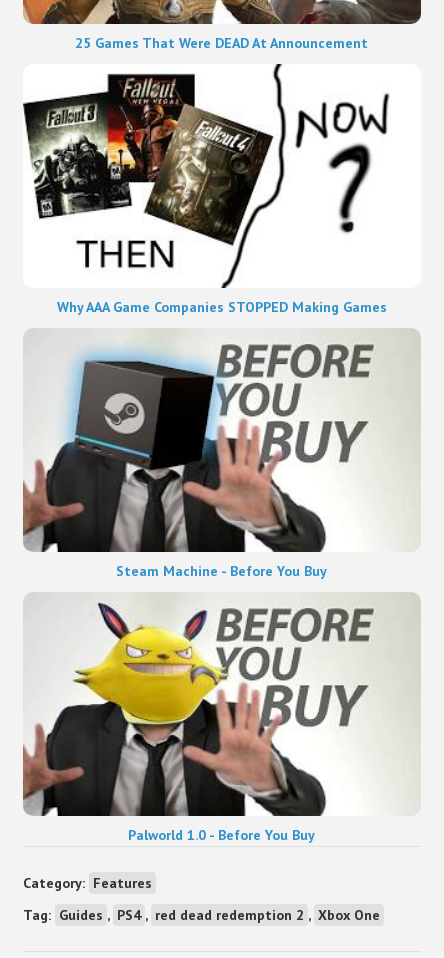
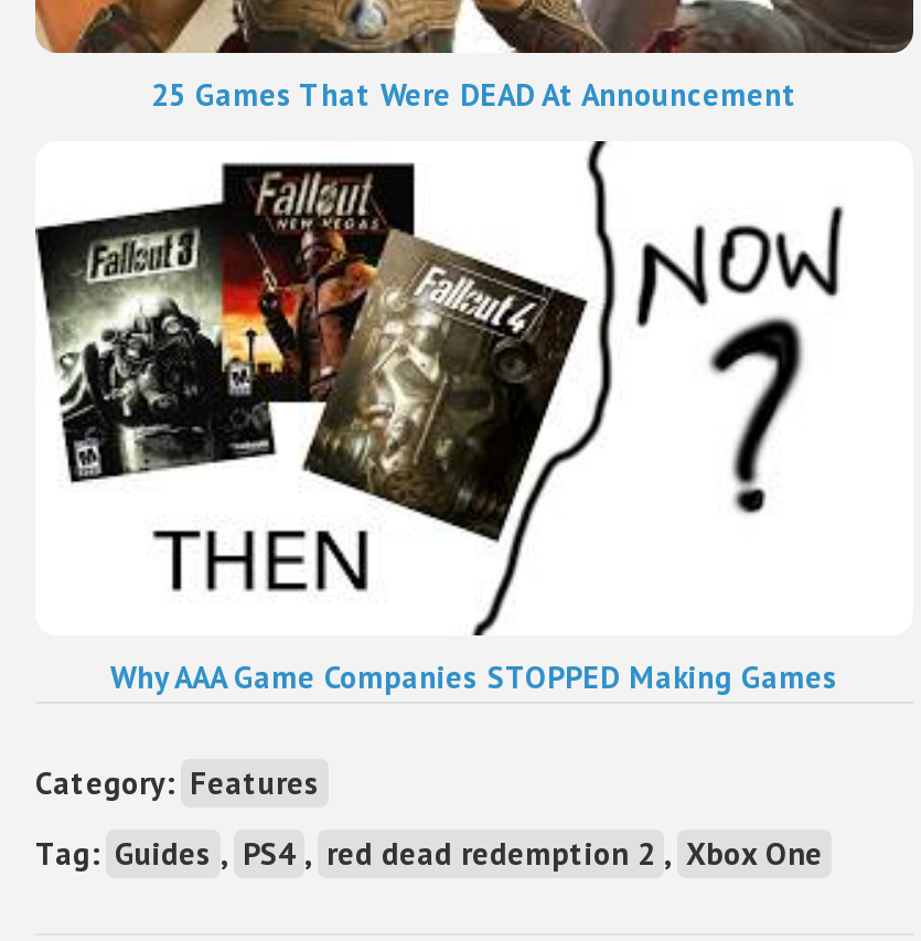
- [image]
- Steam Machine - Before You Buy

- [image]
- Palworld 1.0 - Before You Buy
